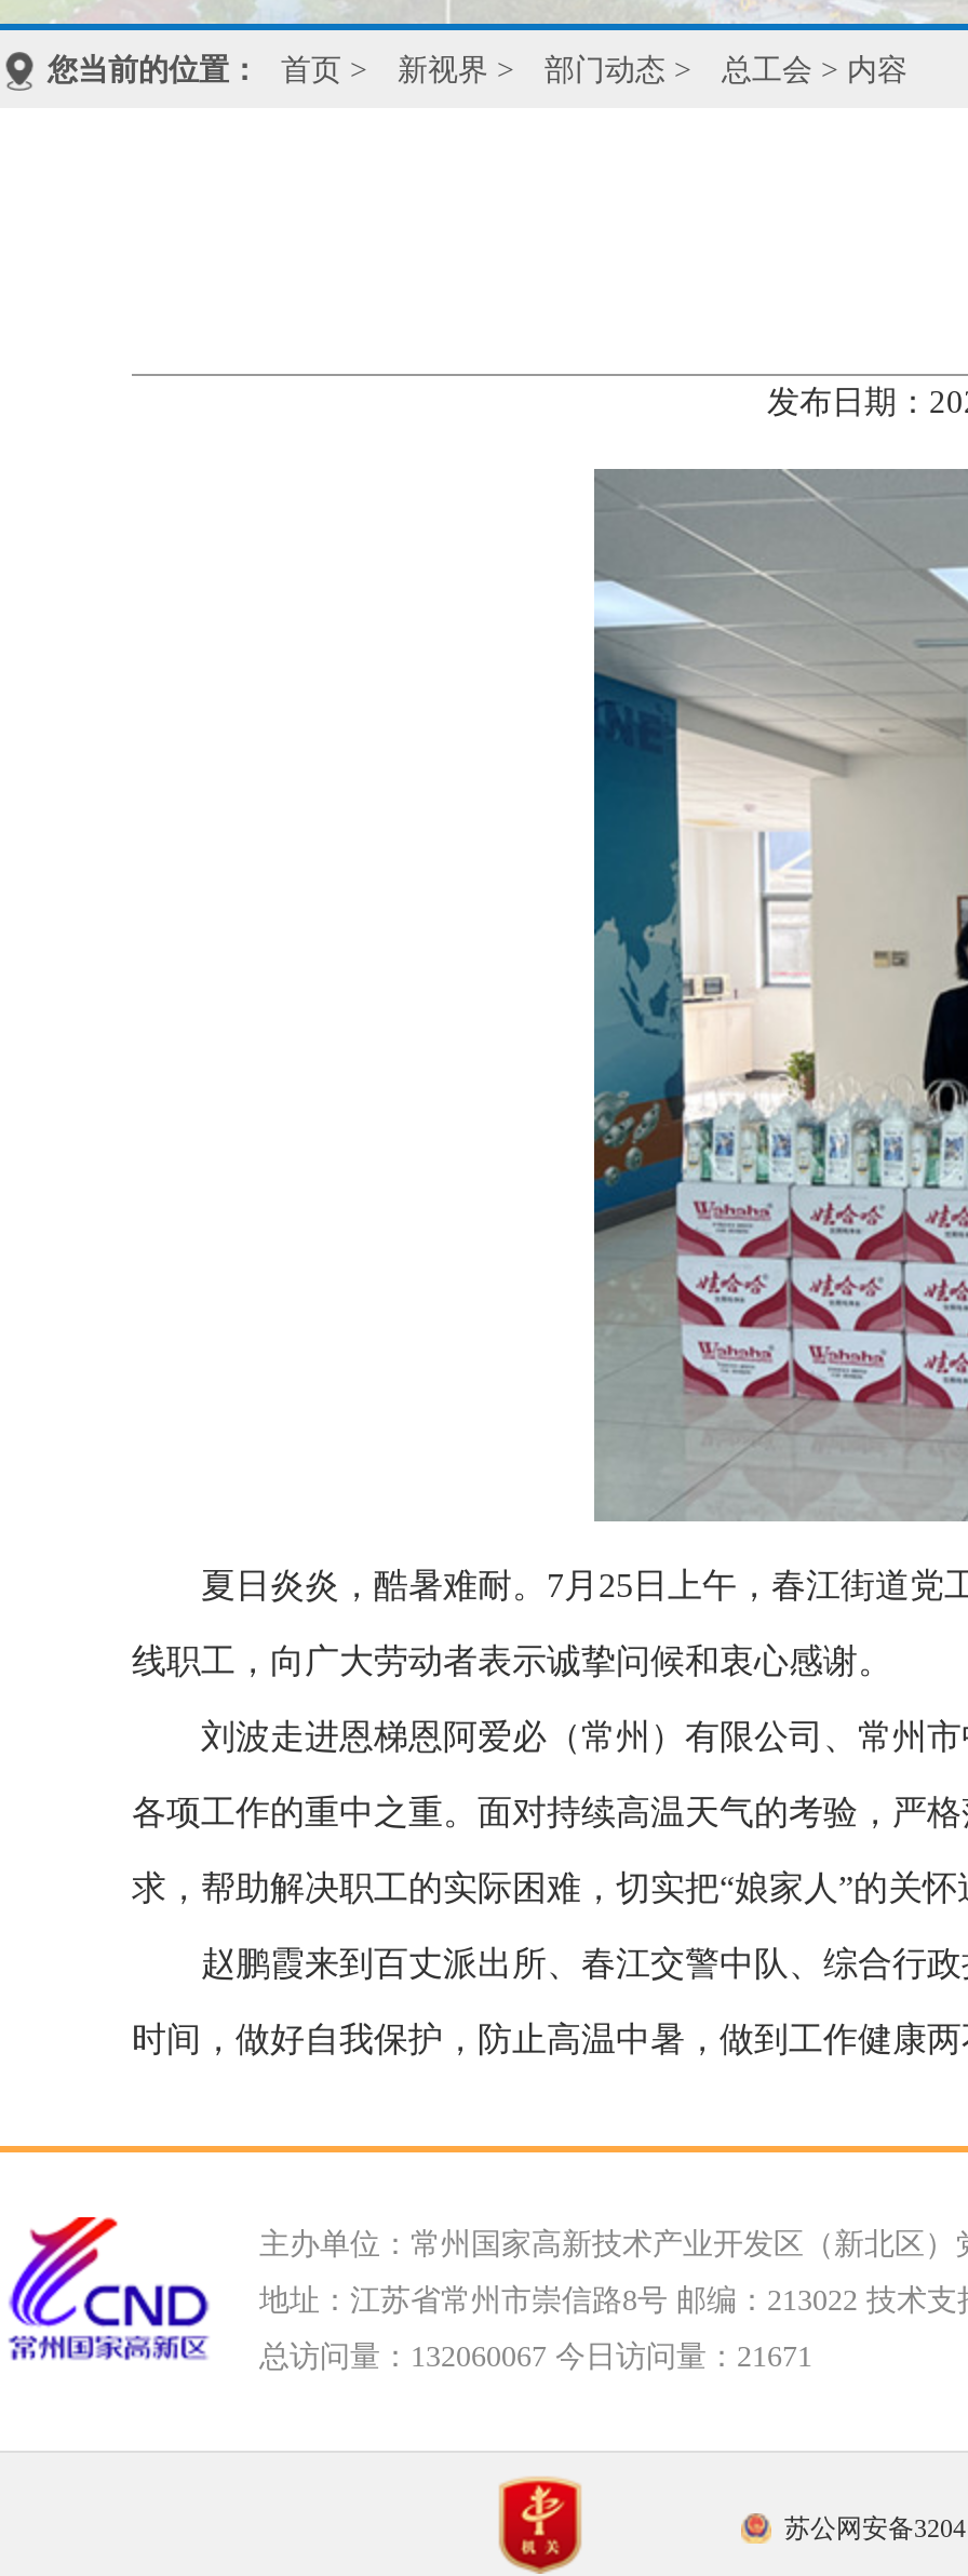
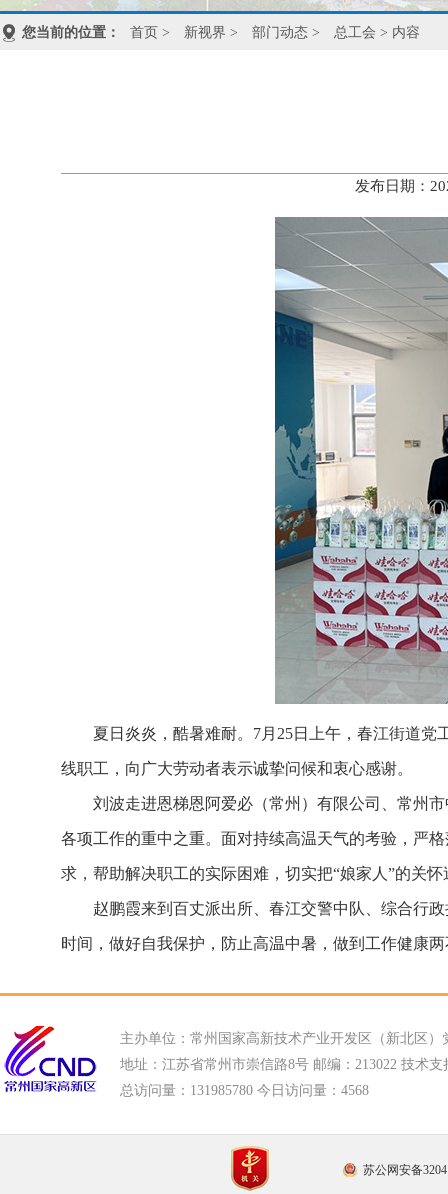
- 总访问量：132060067 今日访问量：21671
+ 总访问量：131985780 今日访问量：4568
